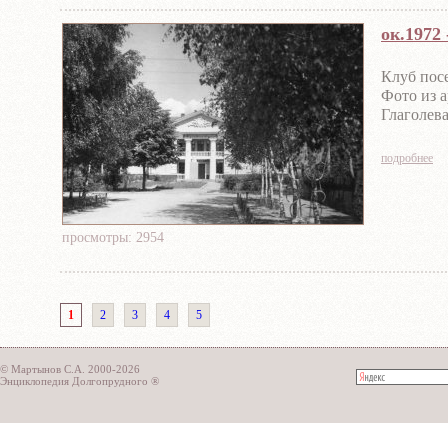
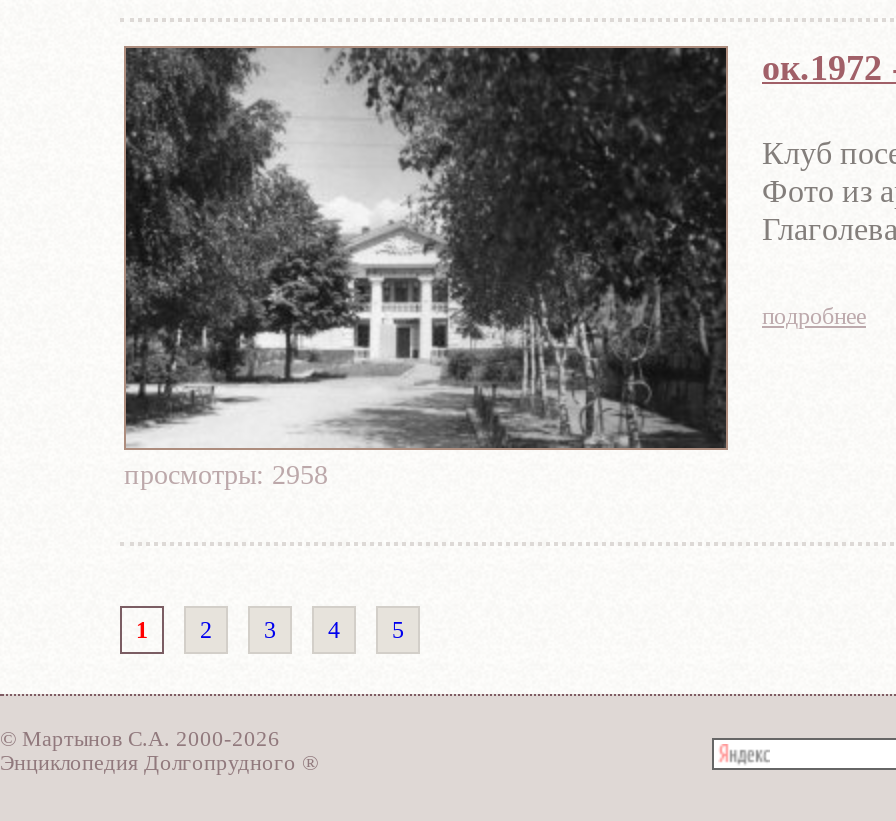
- просмотры: 2954
+ просмотры: 2958
